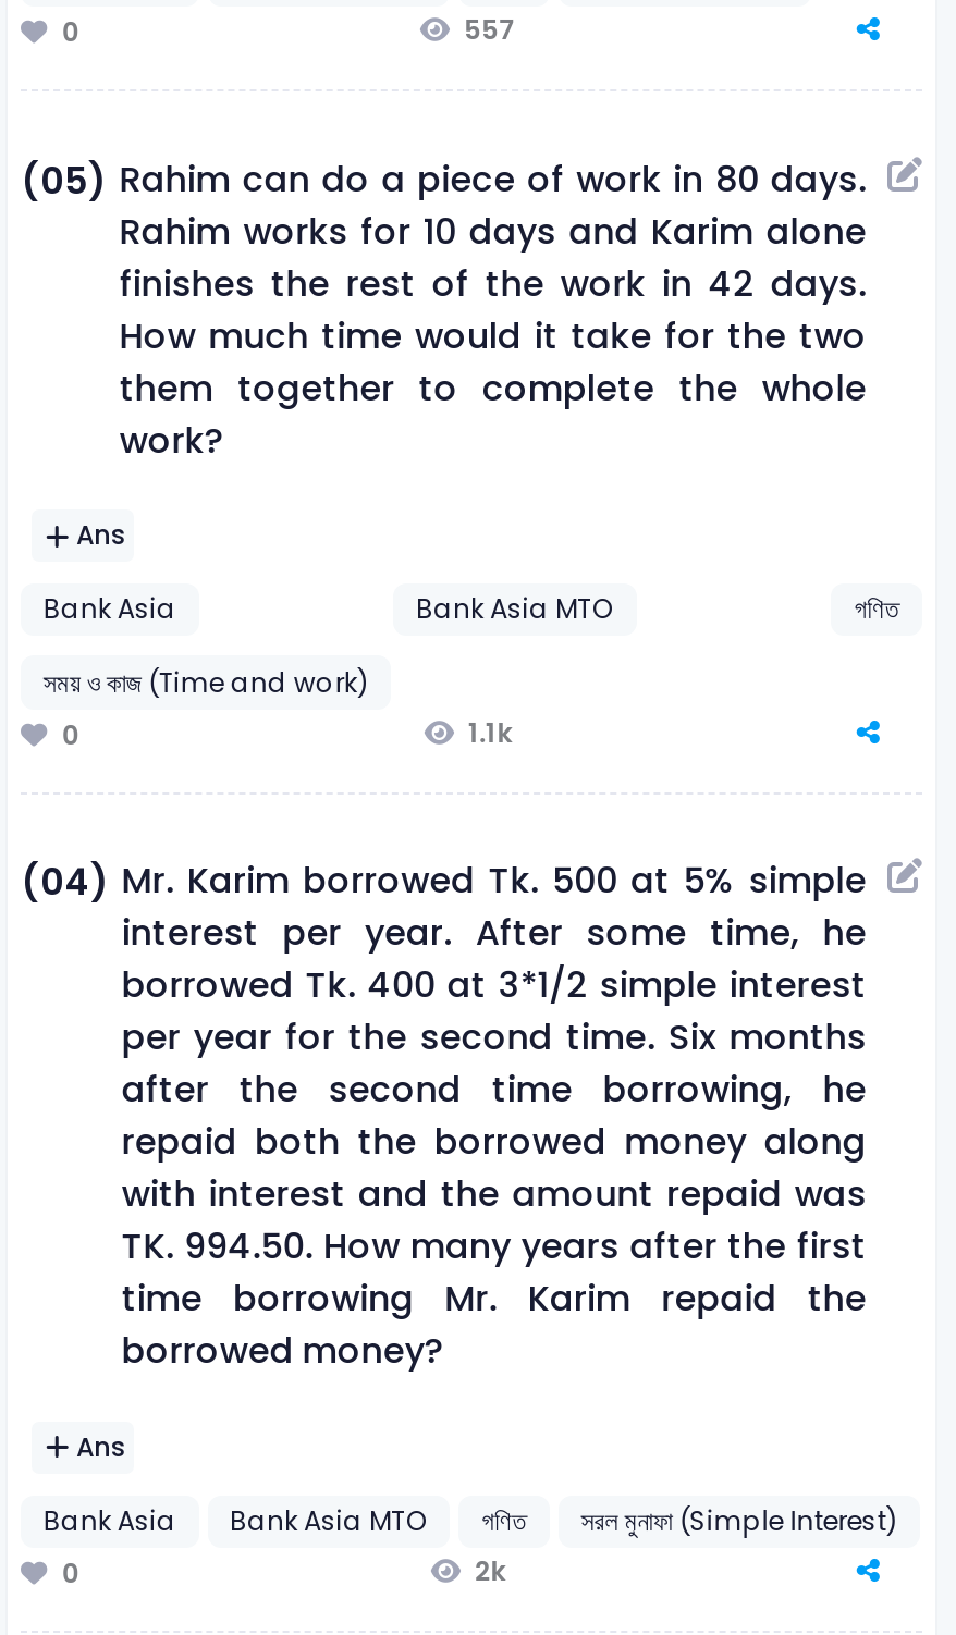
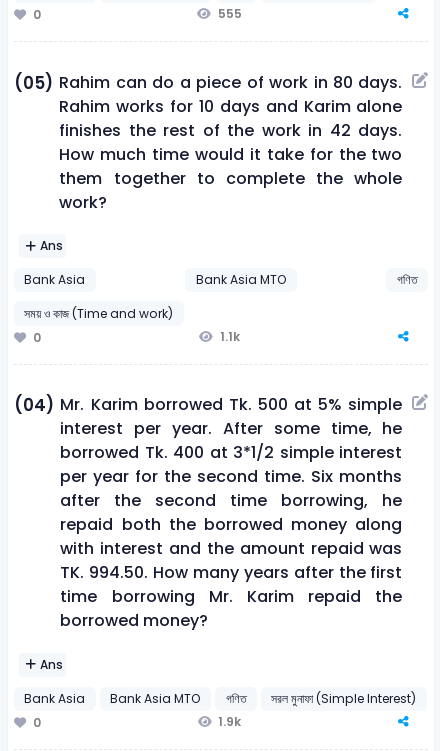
- 557
+ 555

- 2k
+ 1.9k
